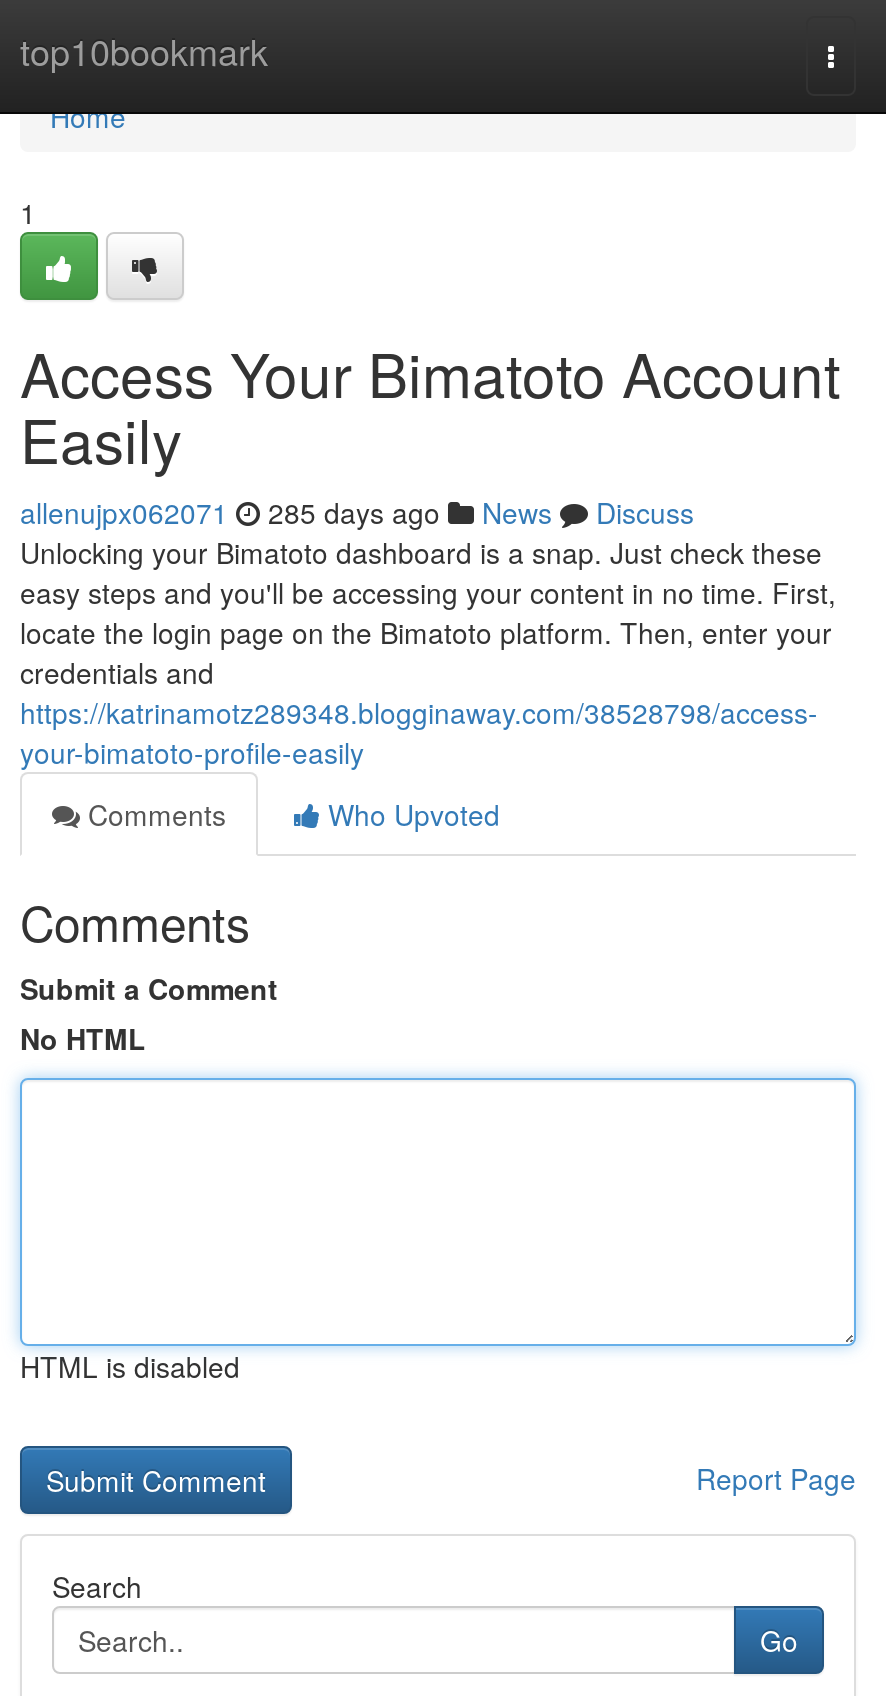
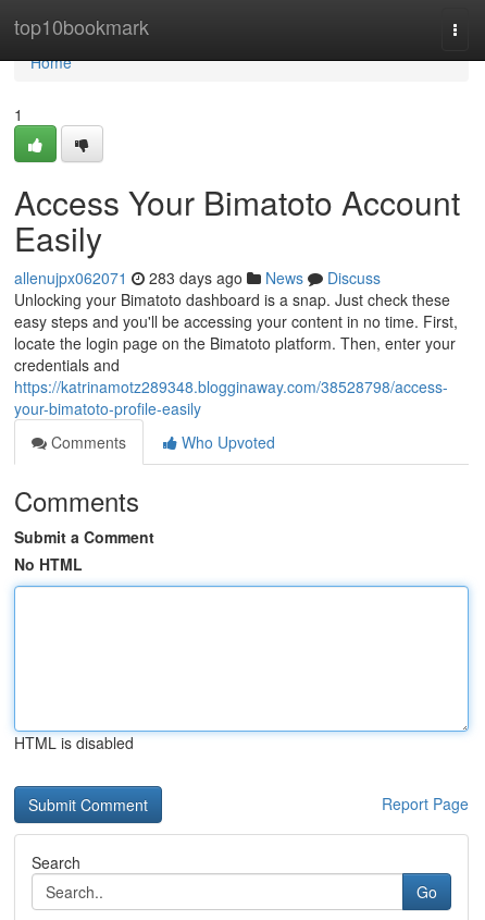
- allenujpx062071 285 days ago News Discuss
+ allenujpx062071 283 days ago News Discuss
